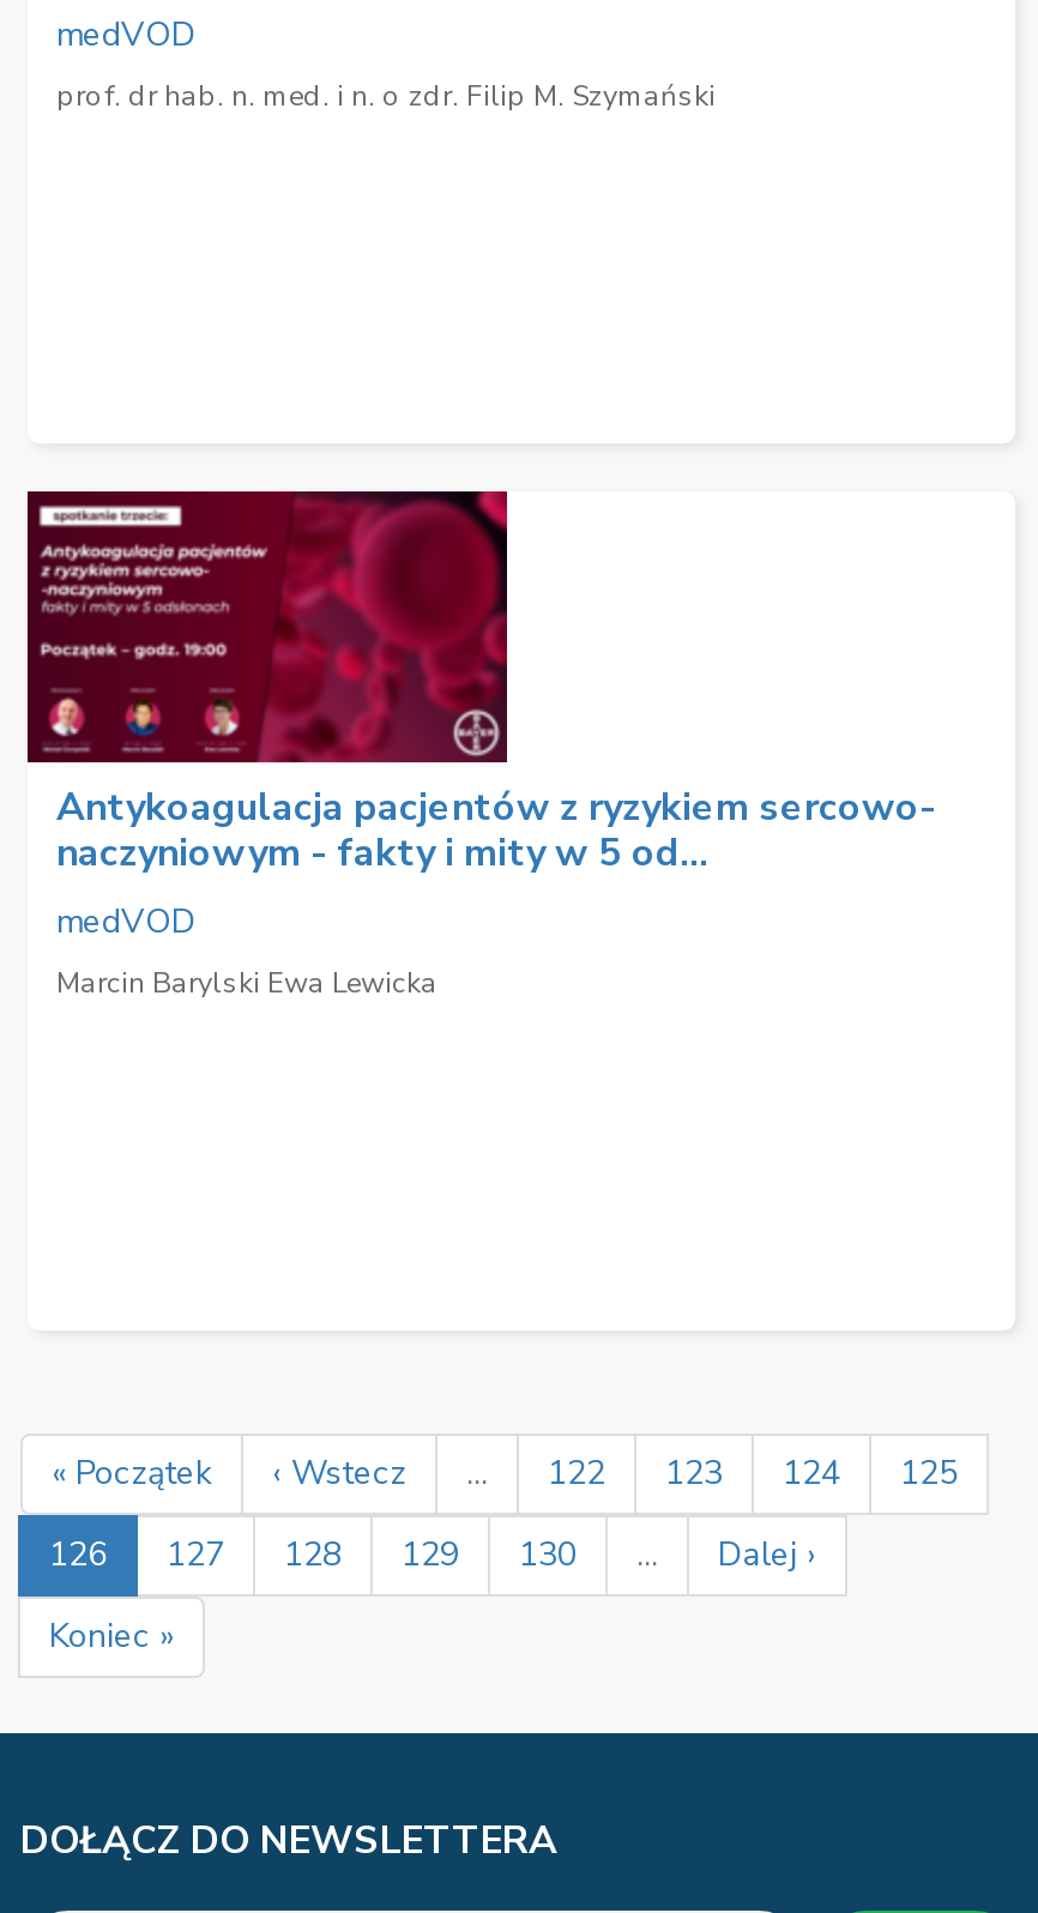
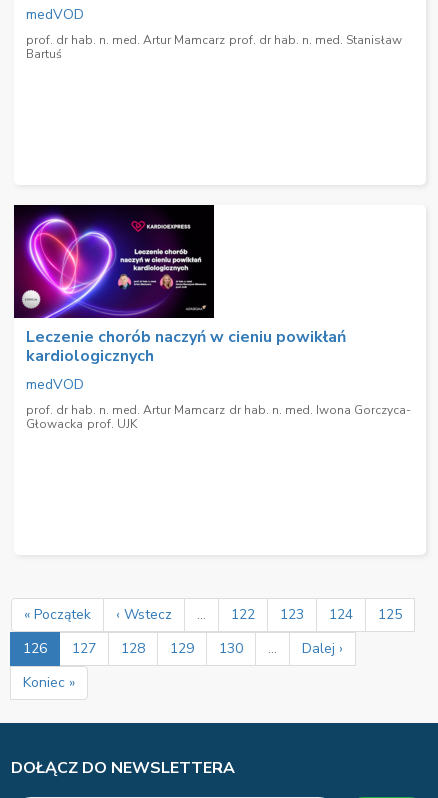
- prof. dr hab. n. med. i n. o zdr. Filip M. Szymański
+ prof. dr hab. n. med. Artur Mamcarz prof. dr hab. n. med. Stanisław
+ Bartuś

- [image]
- Antykoagulacja pacjentów z ryzykiem sercowo-
- naczyniowym - fakty i mity w 5 od...
+ [image]
+ Leczenie chorób naczyń w cieniu powikłań
+ kardiologicznych

- Marcin Barylski Ewa Lewicka
+ prof. dr hab. n. med. Artur Mamcarz dr hab. n. med. Iwona Gorczyca-
+ Głowacka prof. UJK
